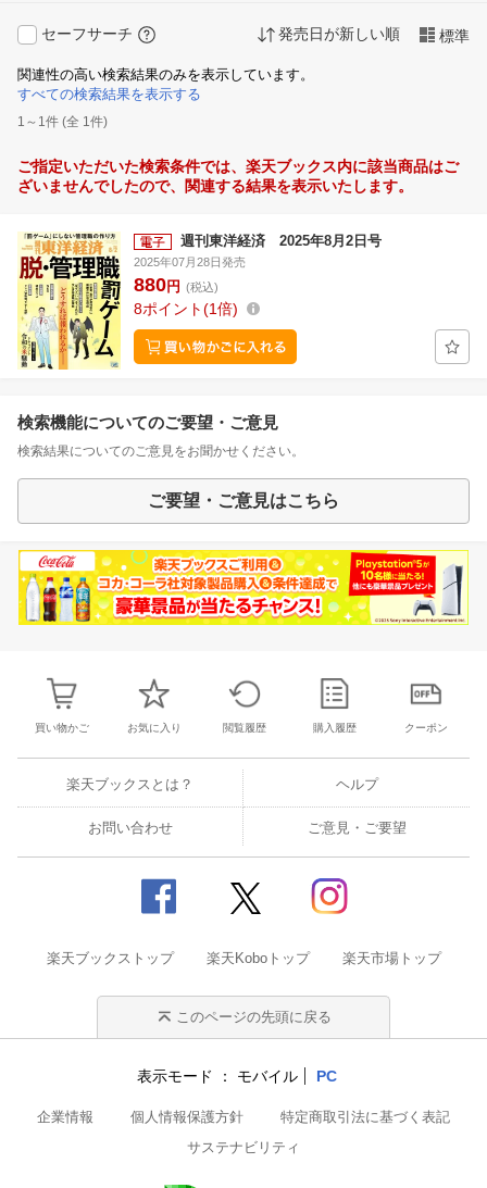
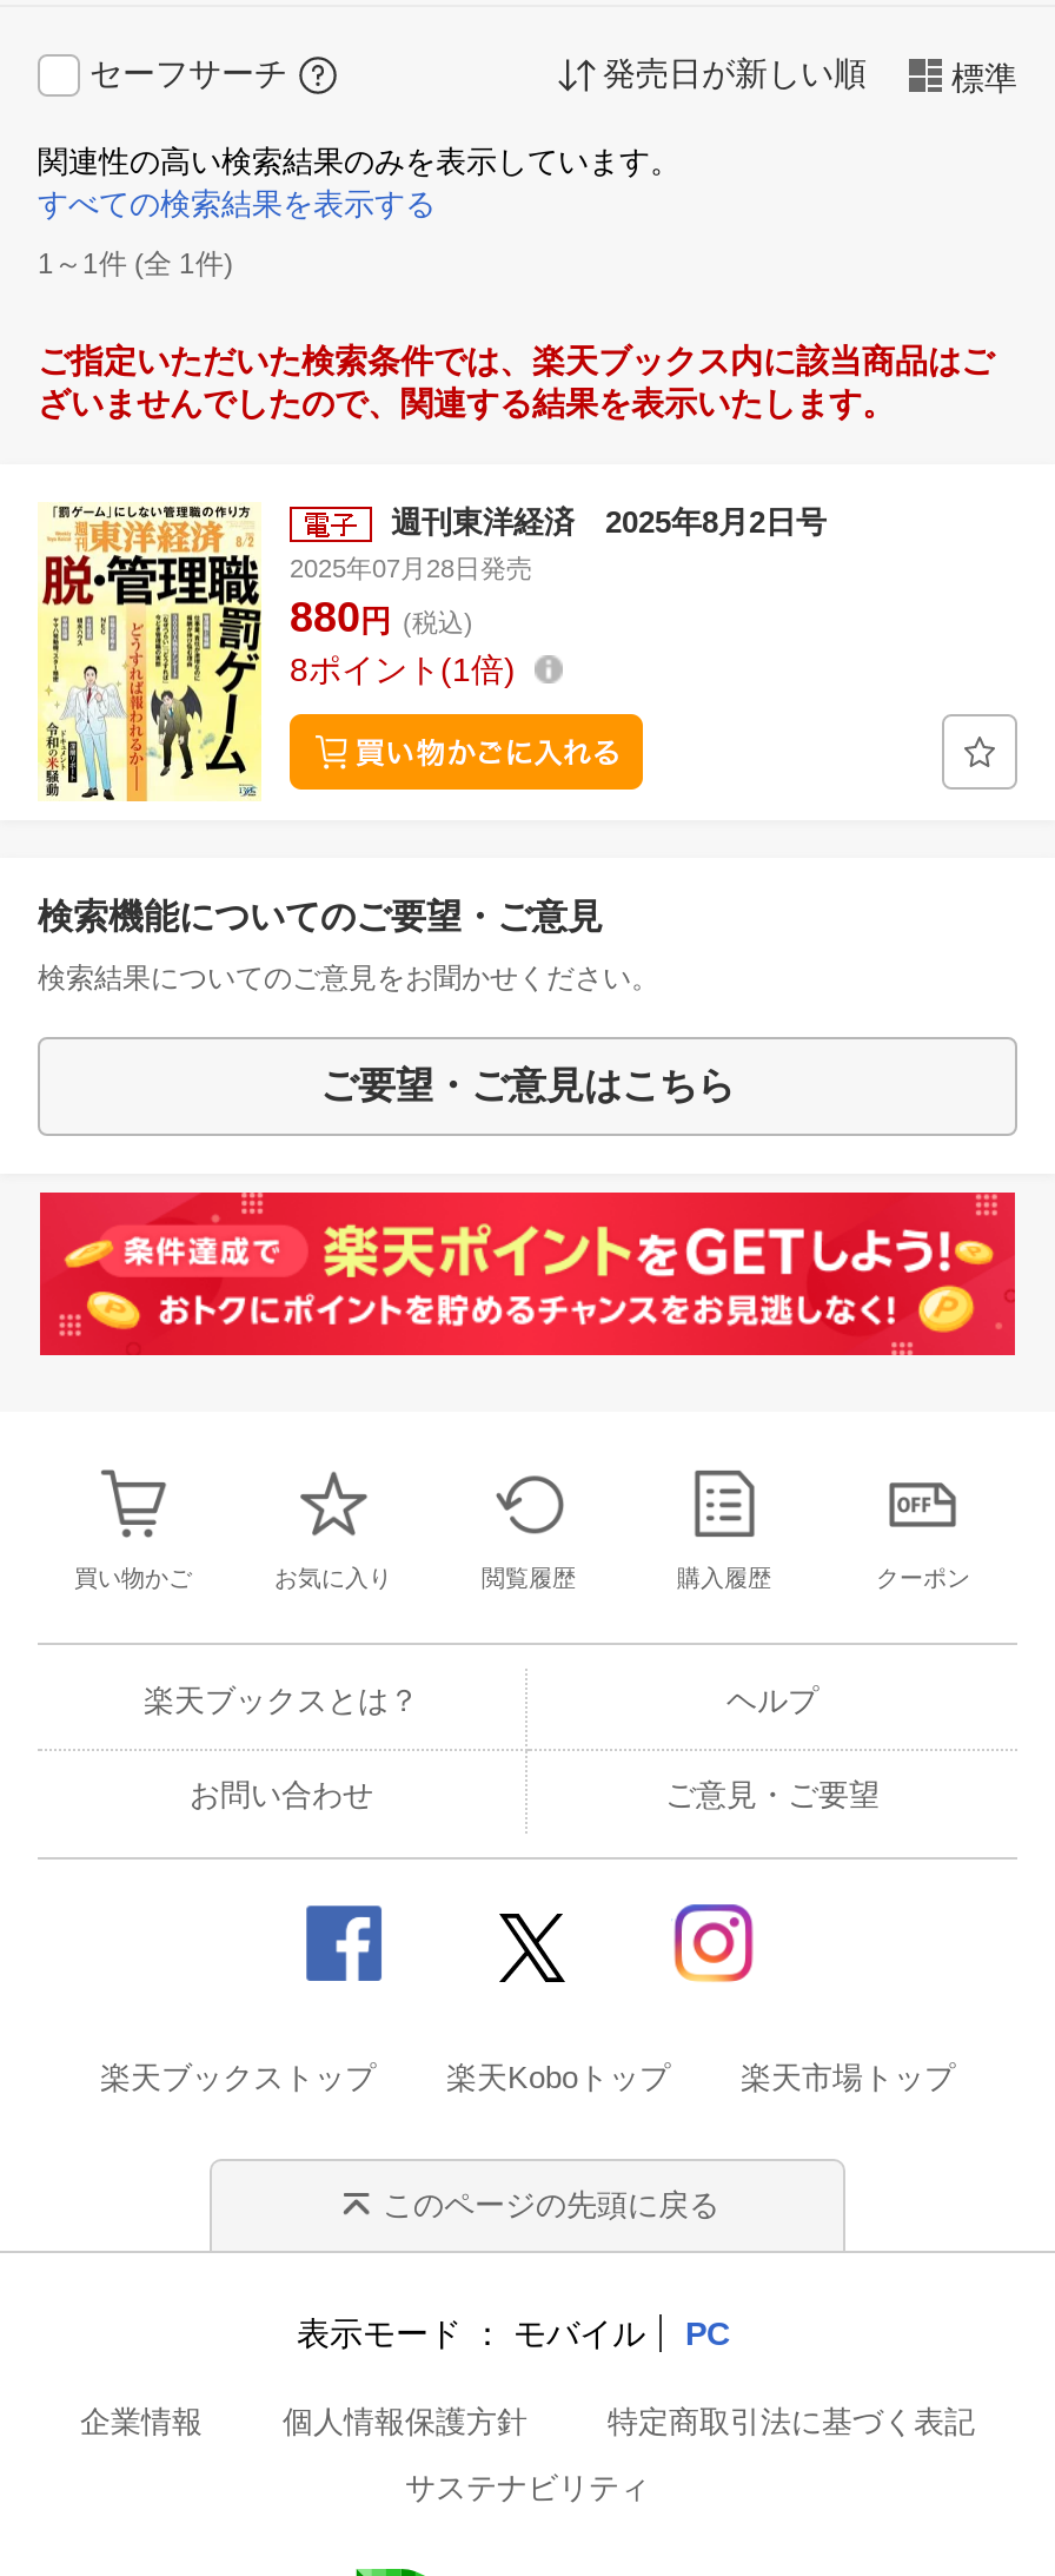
- [image]
+ [image]
